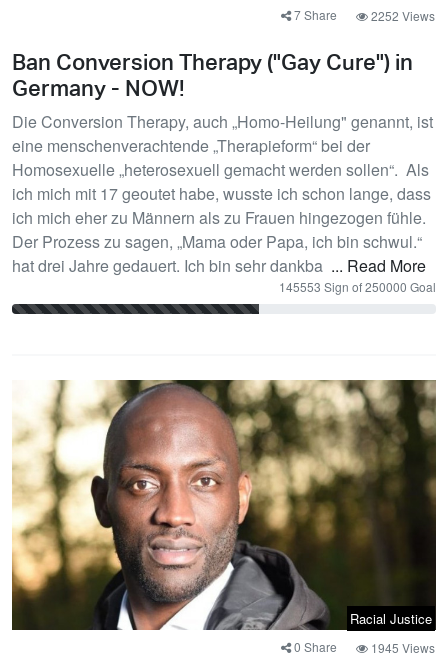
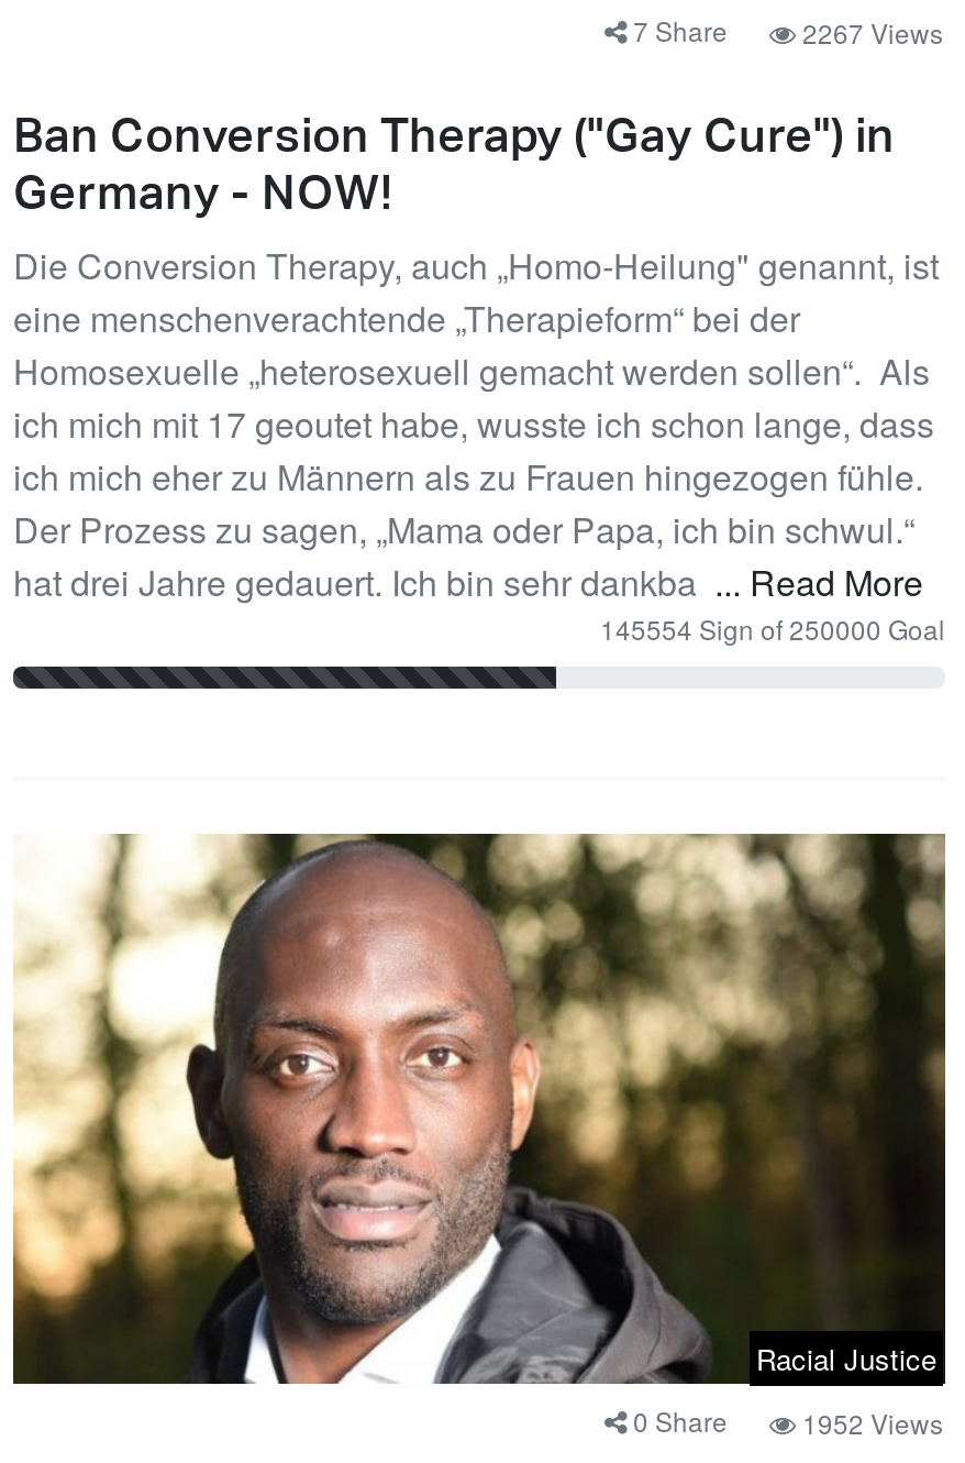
- 7 Share 2252 Views
+ 7 Share 2267 Views

- 145553 Sign of 250000 Goal
+ 145554 Sign of 250000 Goal

- 0 Share 1945 Views
+ 0 Share 1952 Views
